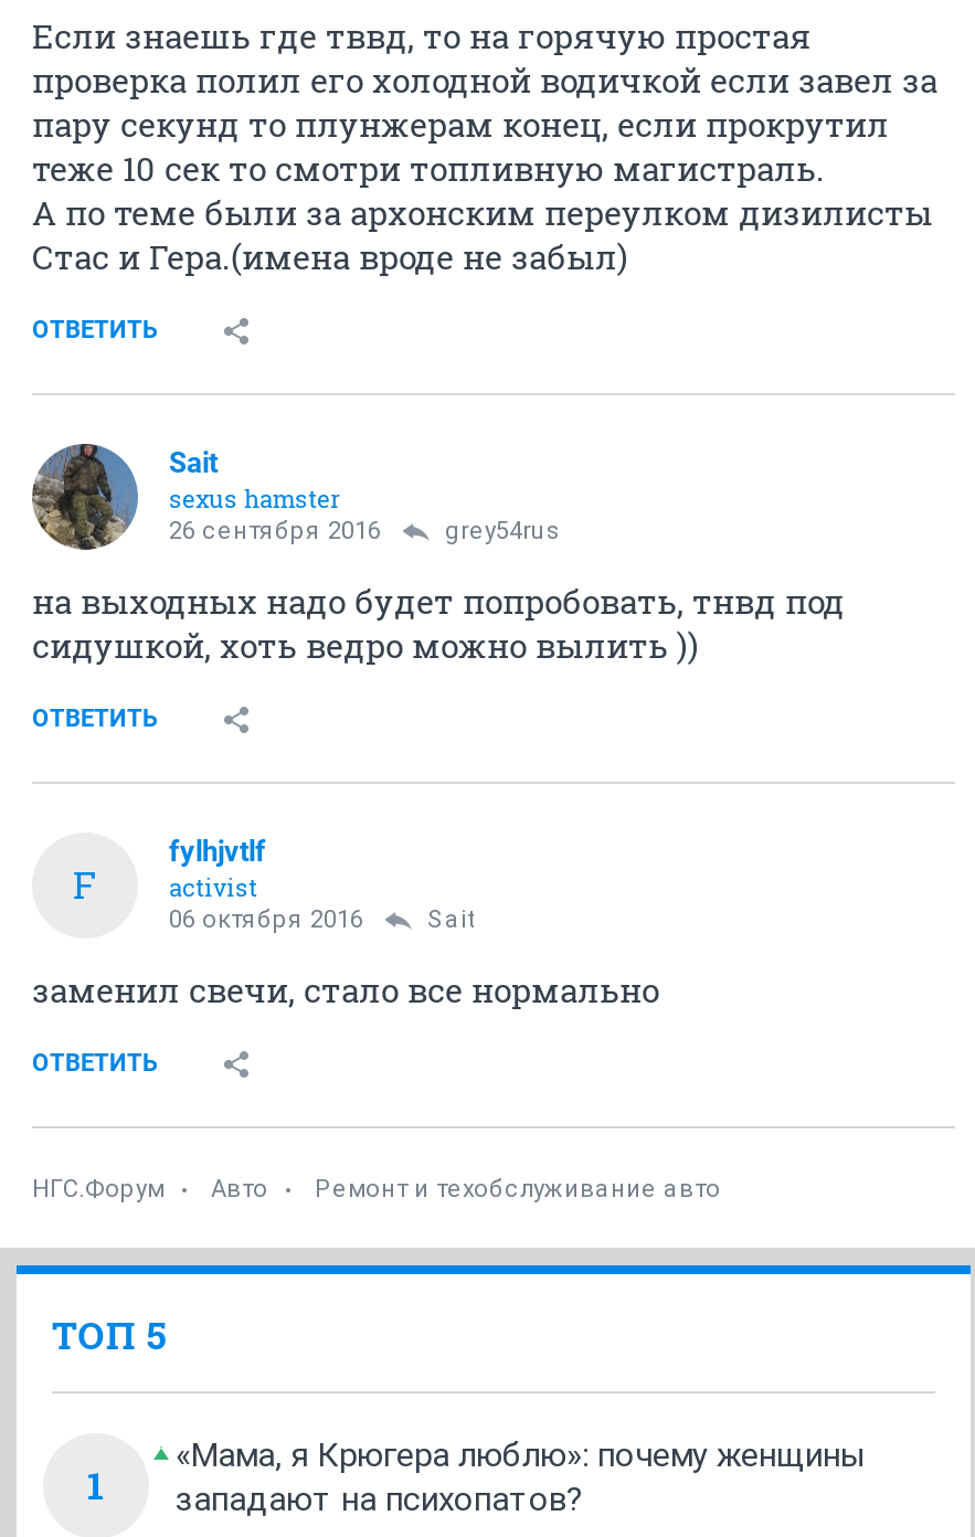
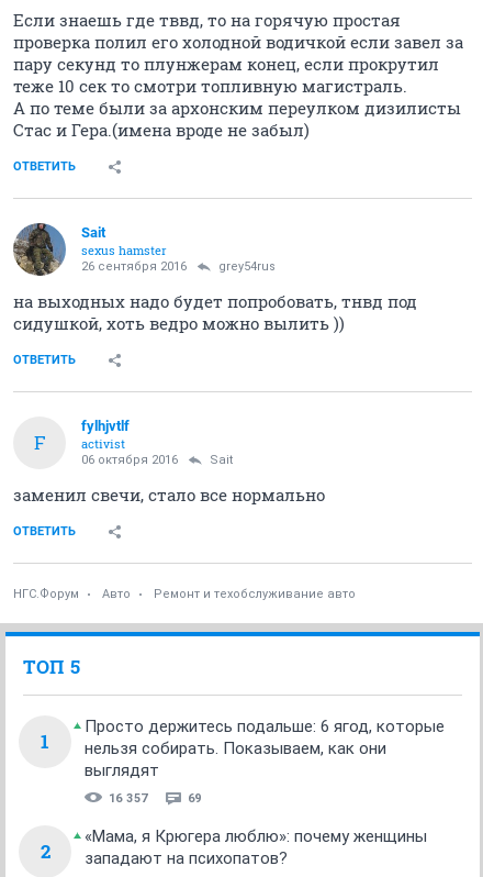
+ Просто держитесь подальше: 6 ягод, которые
+ нельзя собирать. Показываем, как они
+ выглядят
+ 16 357
+ 69
+ 2
